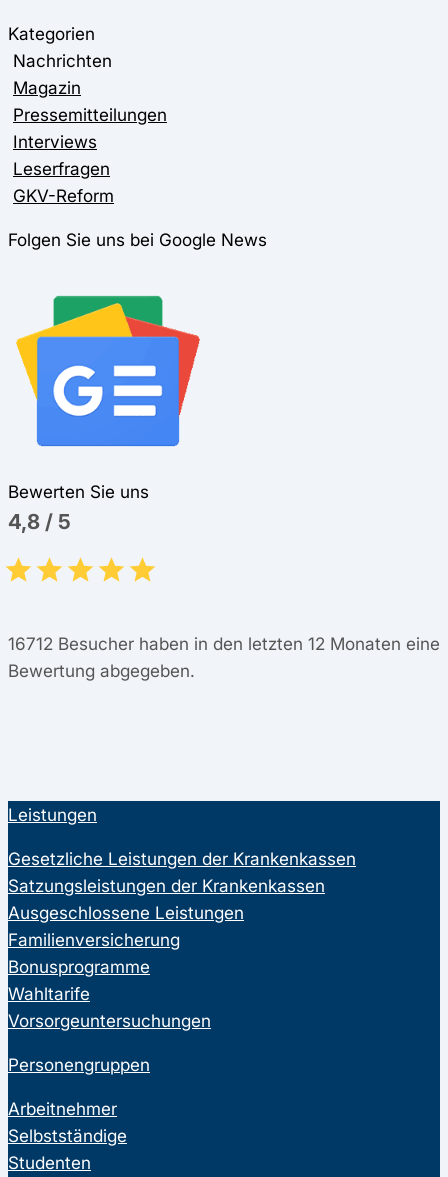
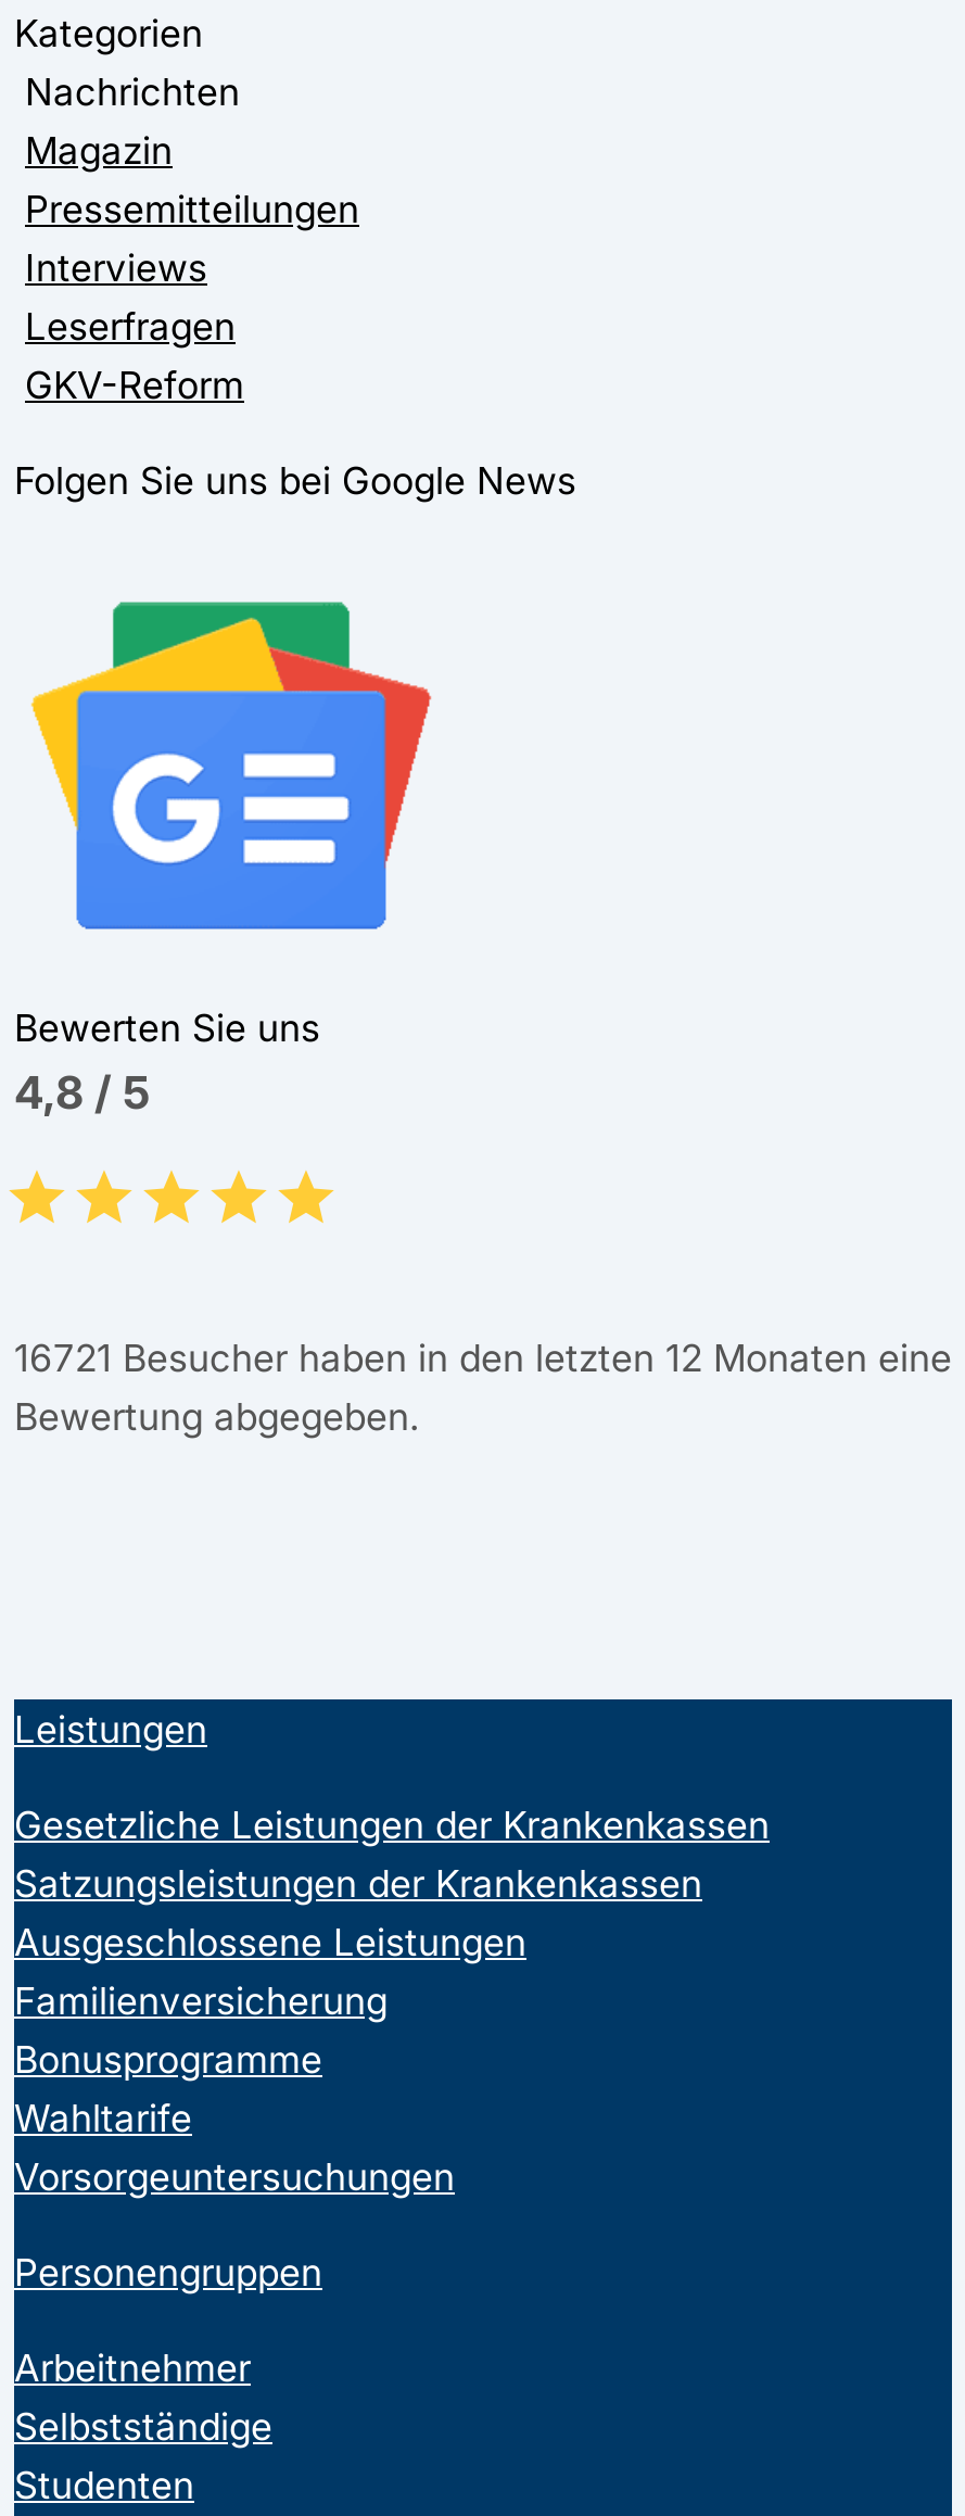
- 16712 Besucher haben in den letzten 12 Monaten eine
+ 16721 Besucher haben in den letzten 12 Monaten eine
